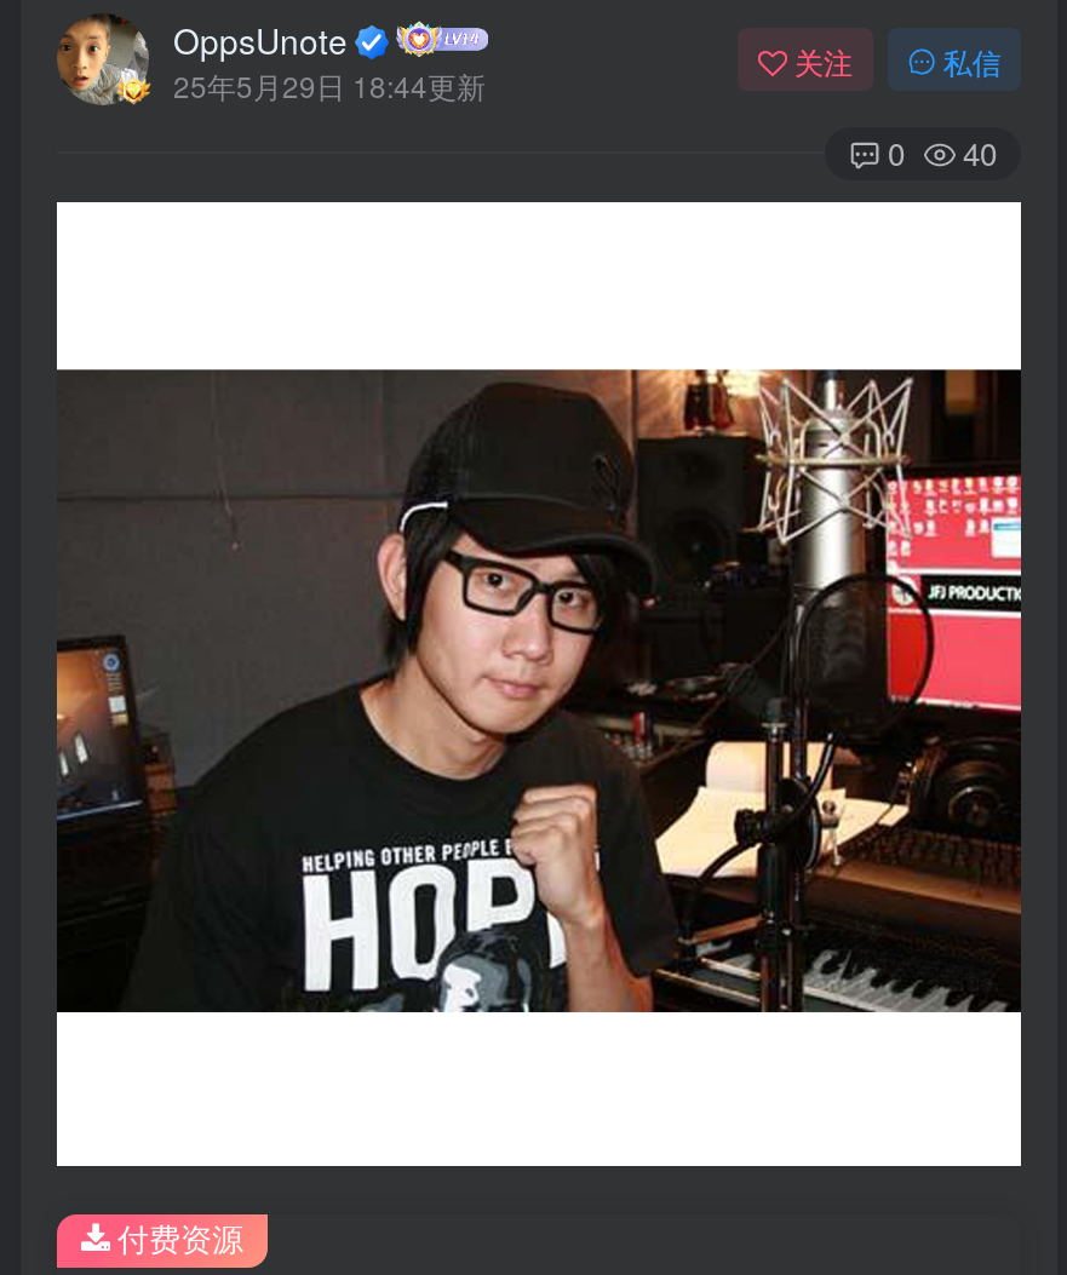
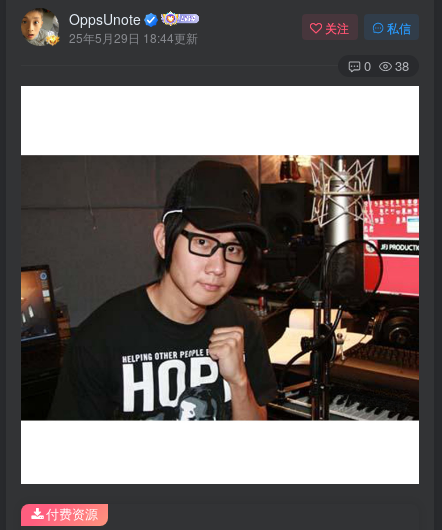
- 0 40
+ 0 38
